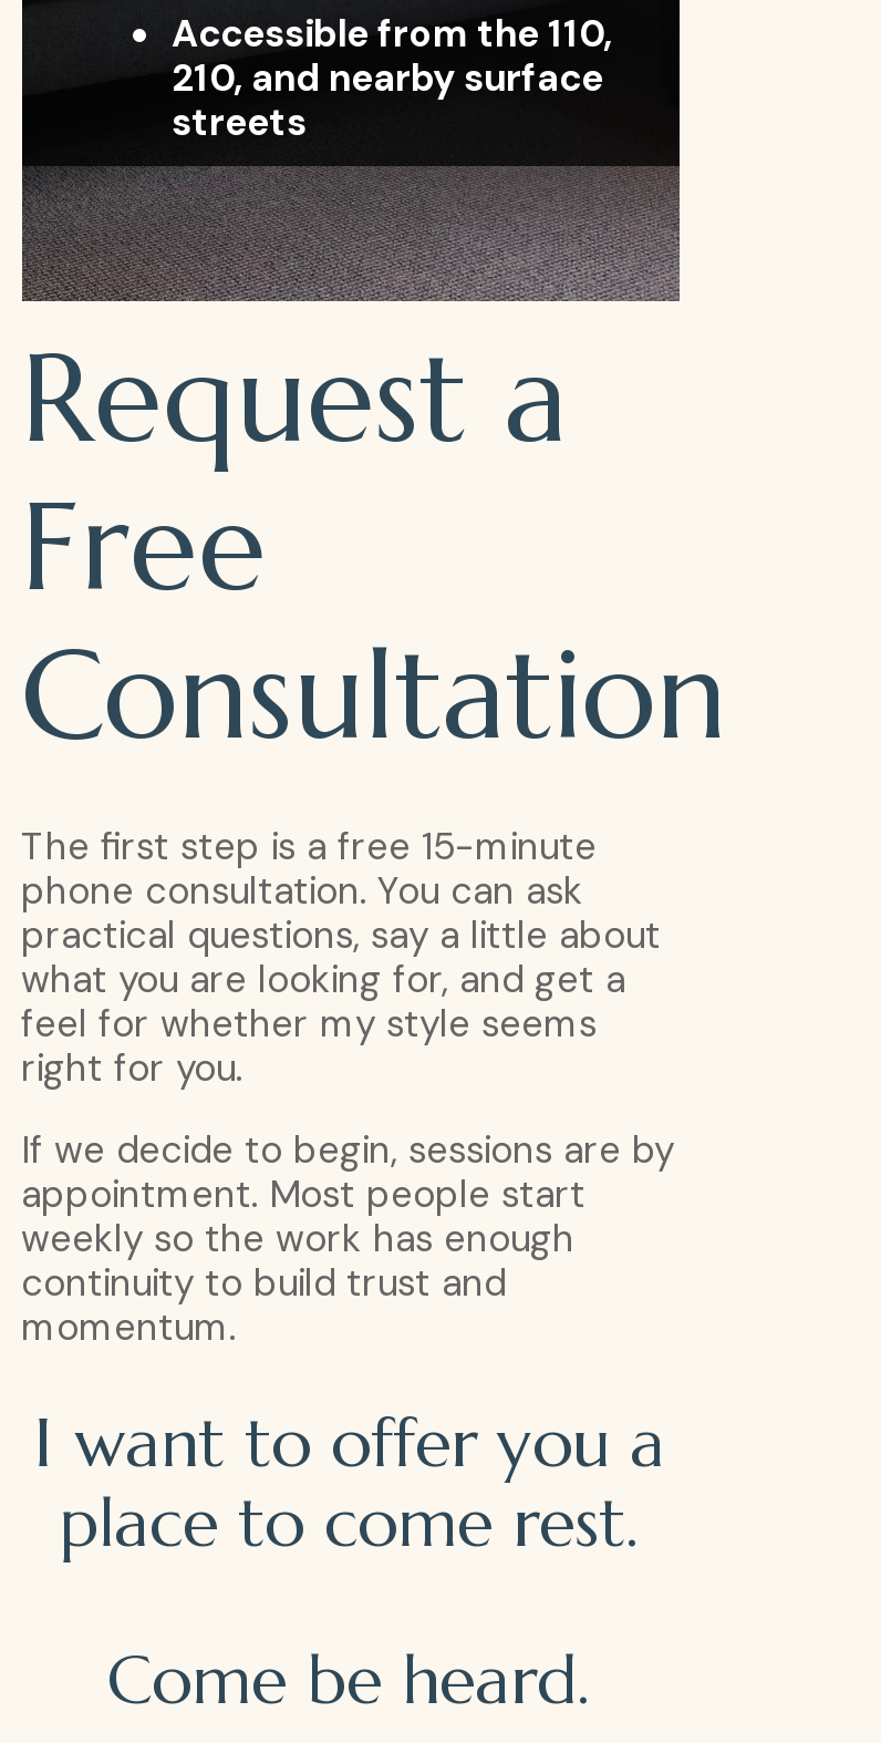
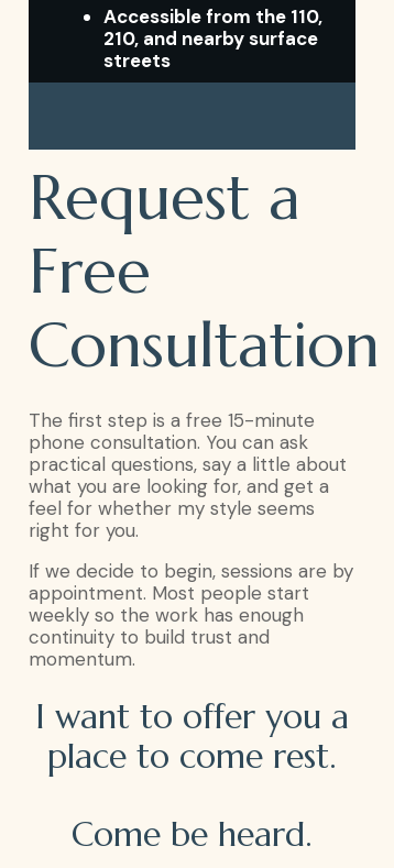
- [image]
